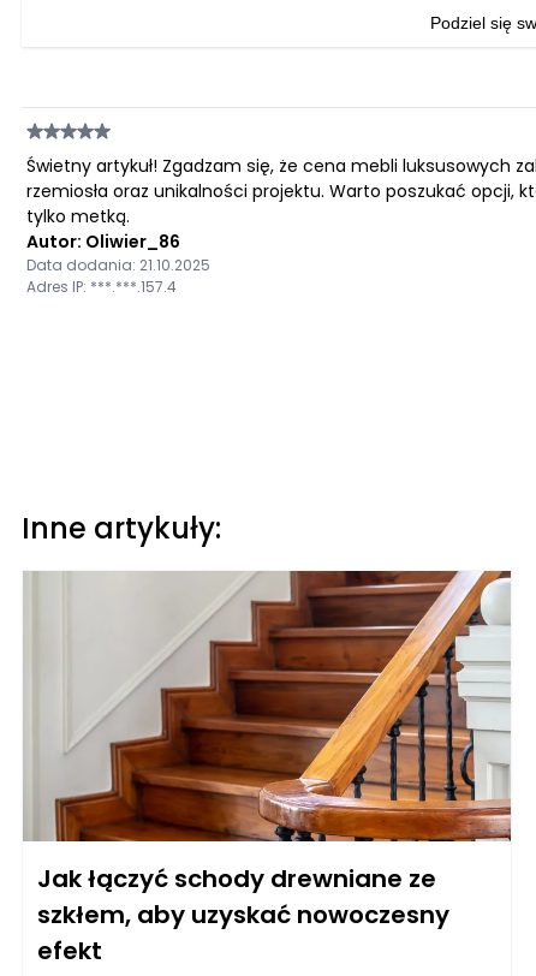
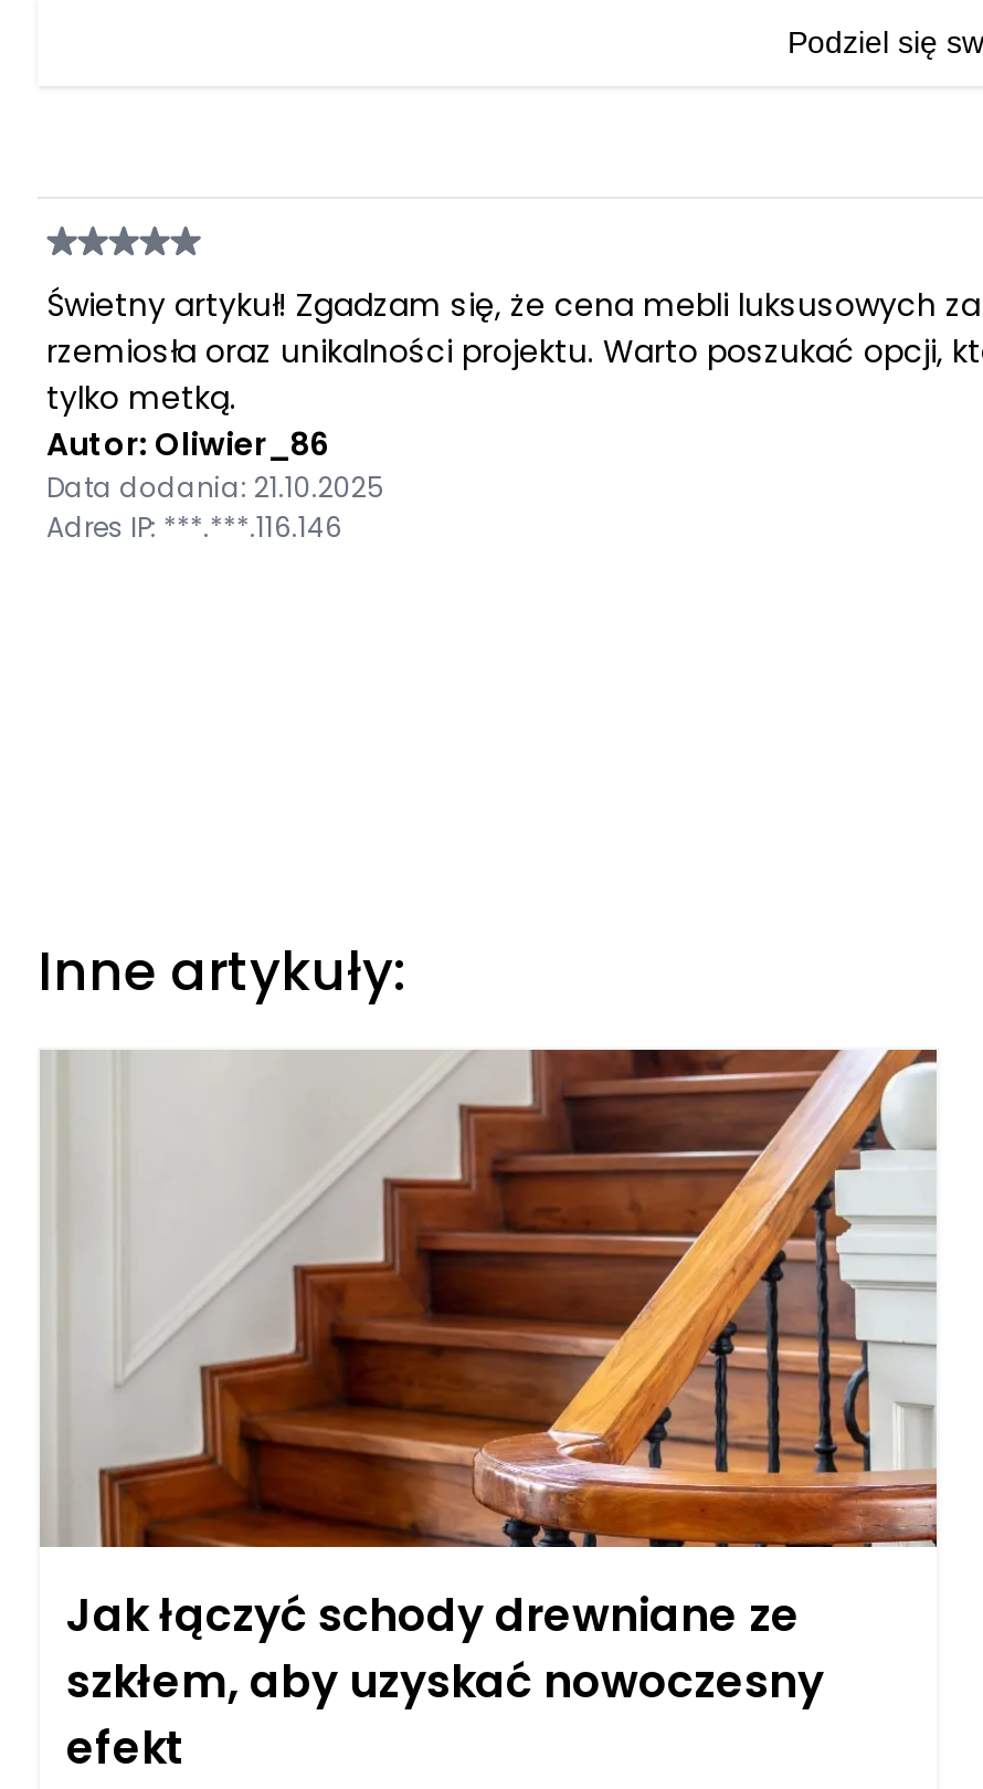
- Adres IP: ***.***.157.4
+ Adres IP: ***.***.116.146
